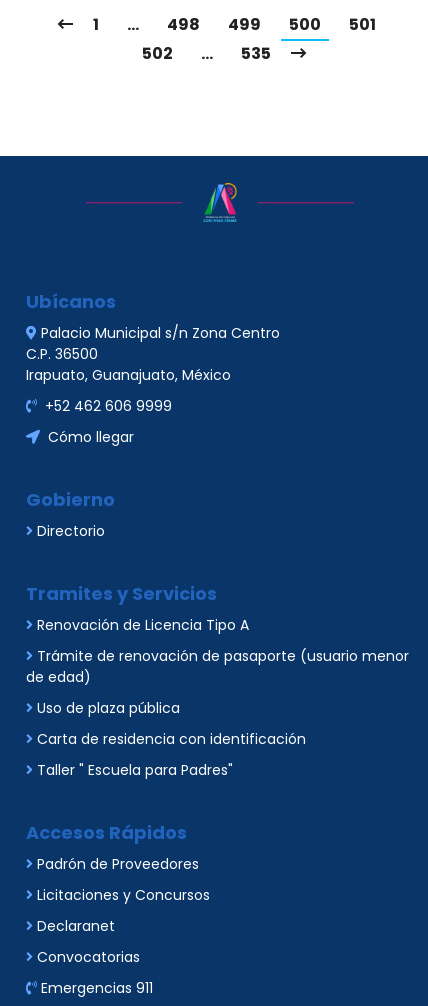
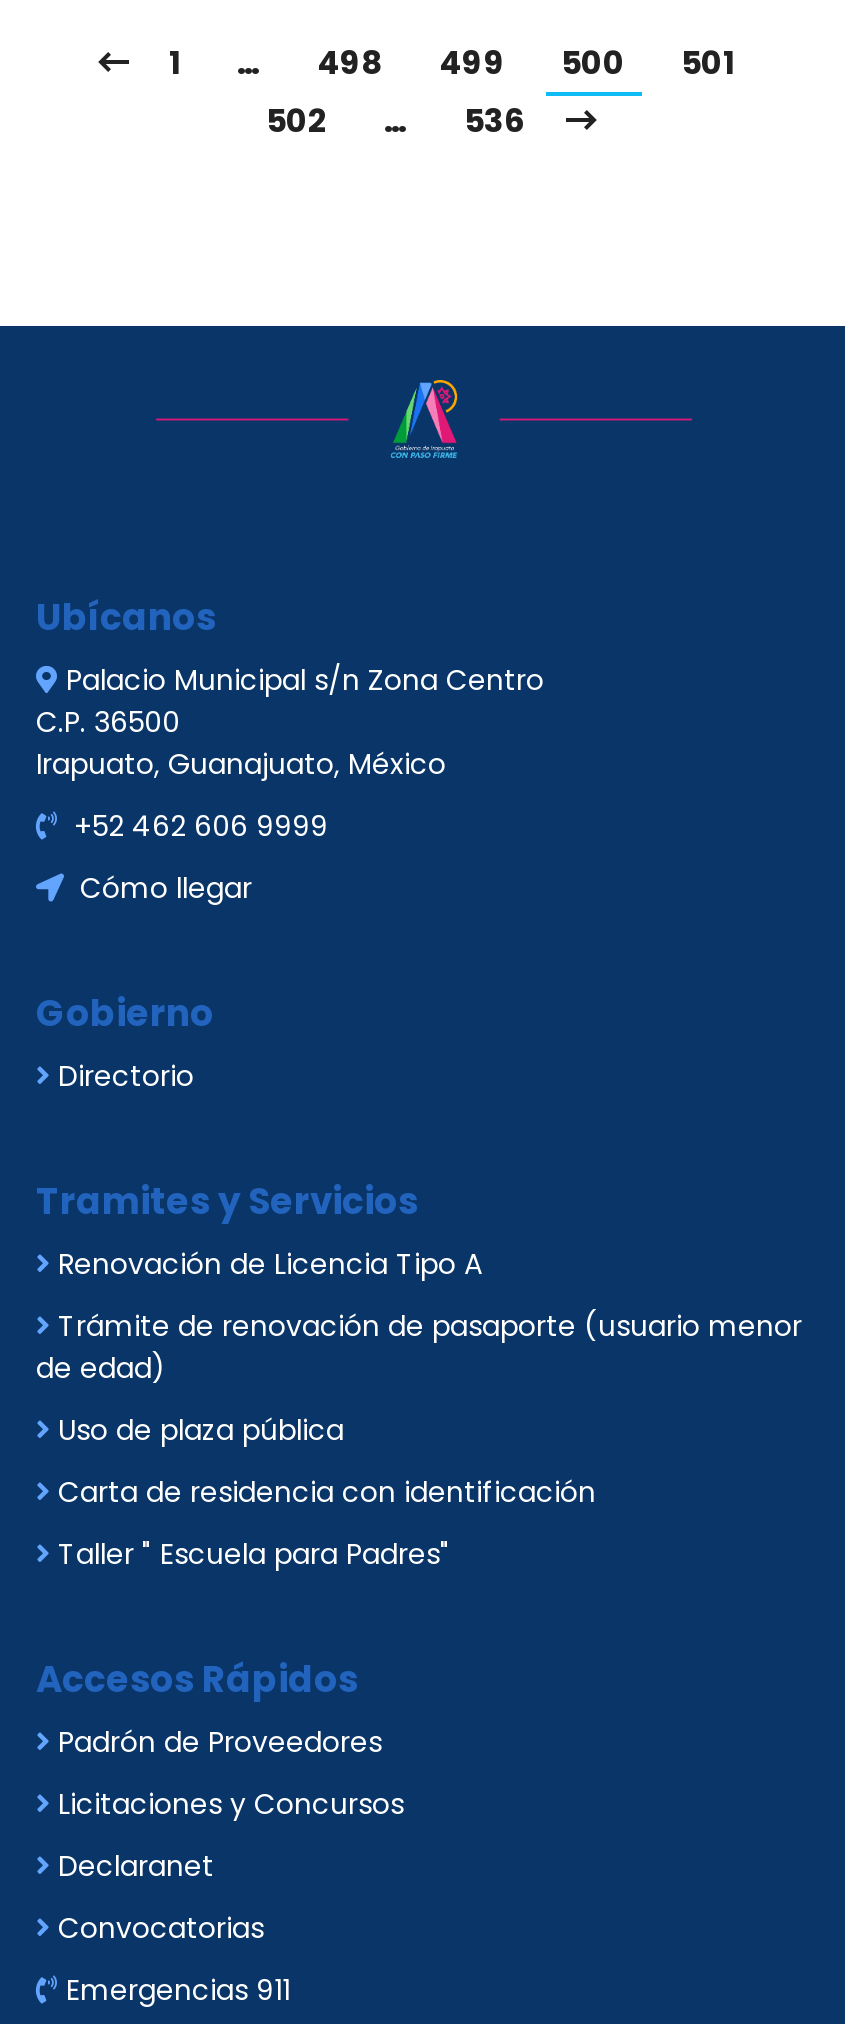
- 535
+ 536
